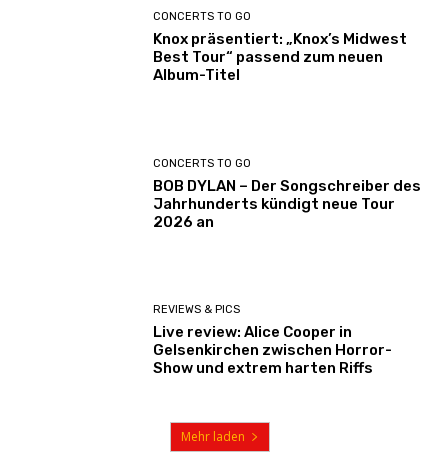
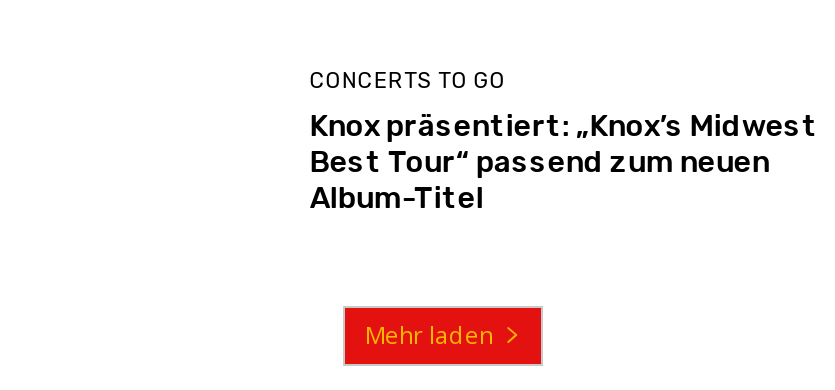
- CONCERTS TO GO
- BOB DYLAN – Der Songschreiber des
- Jahrhunderts kündigt neue Tour
- 2026 an

- REVIEWS & PICS
- Live review: Alice Cooper in
- Gelsenkirchen zwischen Horror-
- Show und extrem harten Riffs
